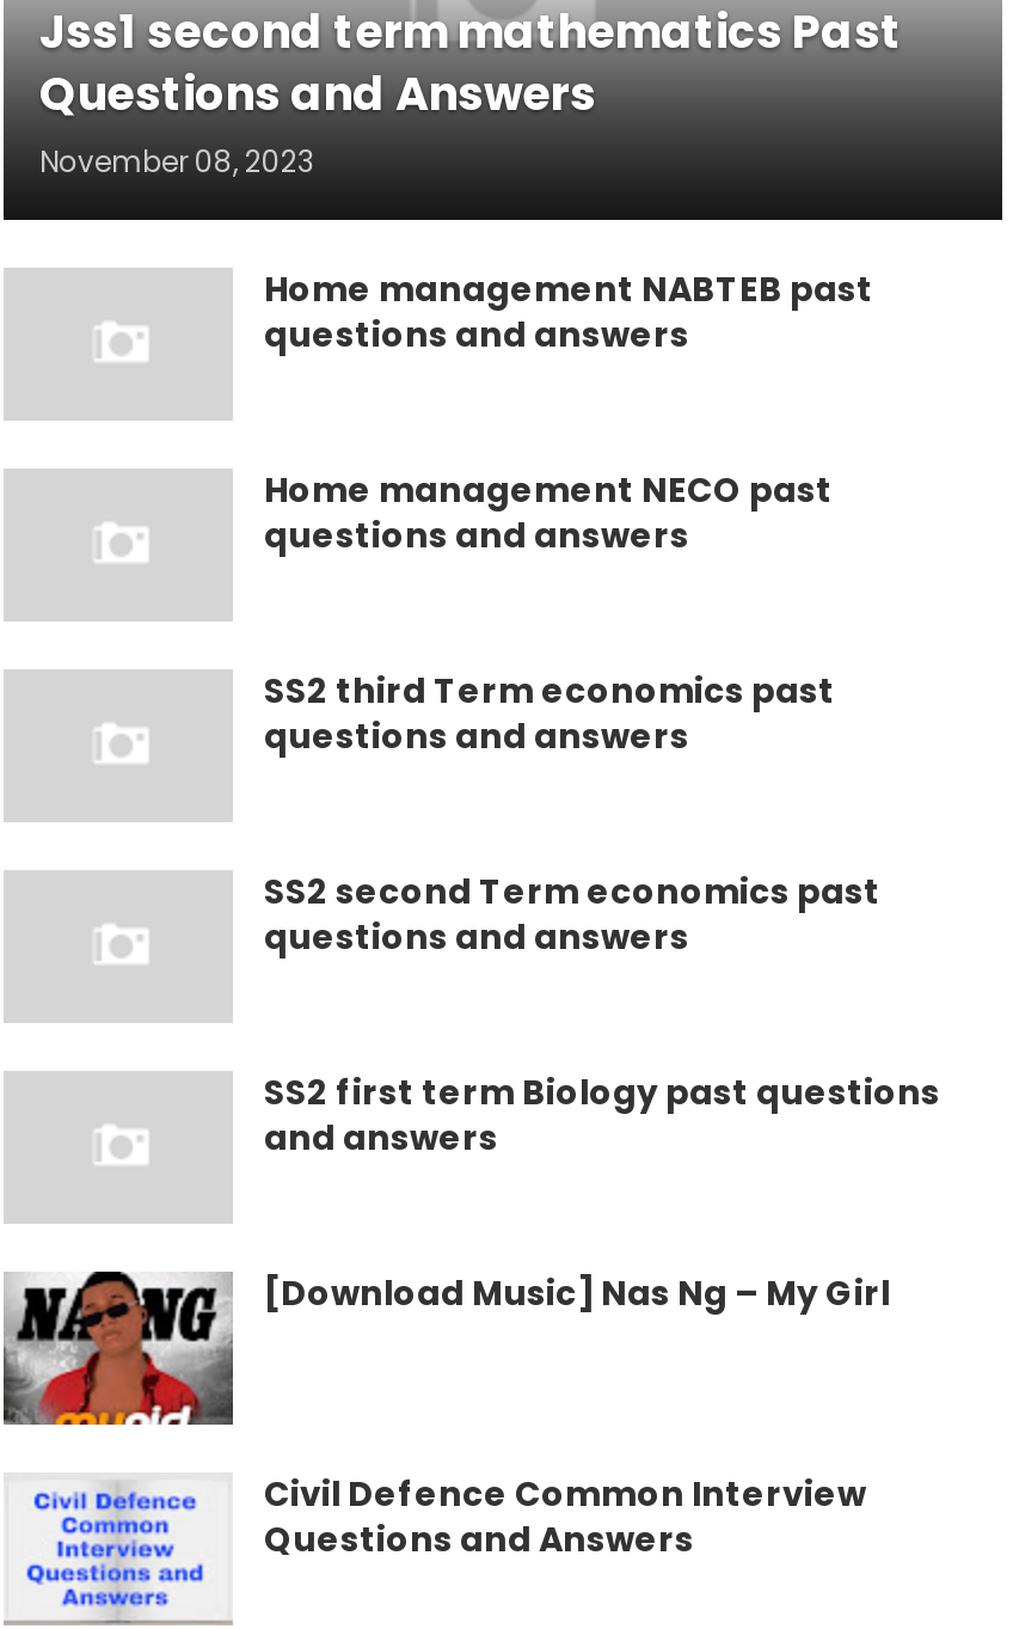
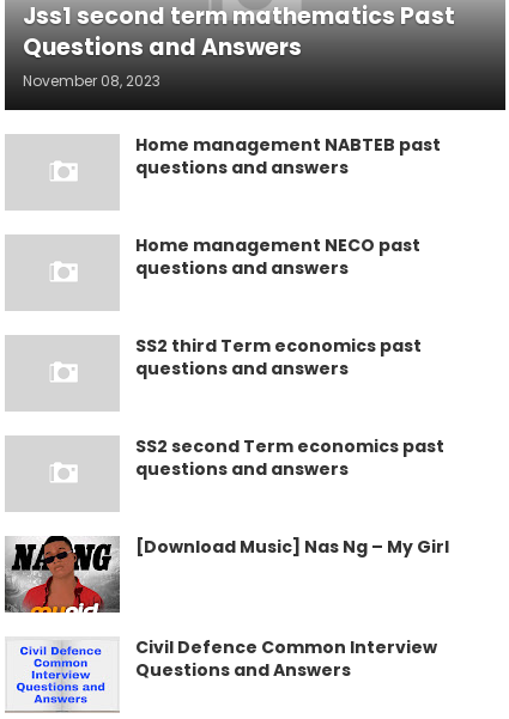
- SS2 first term Biology past questions
- and answers
